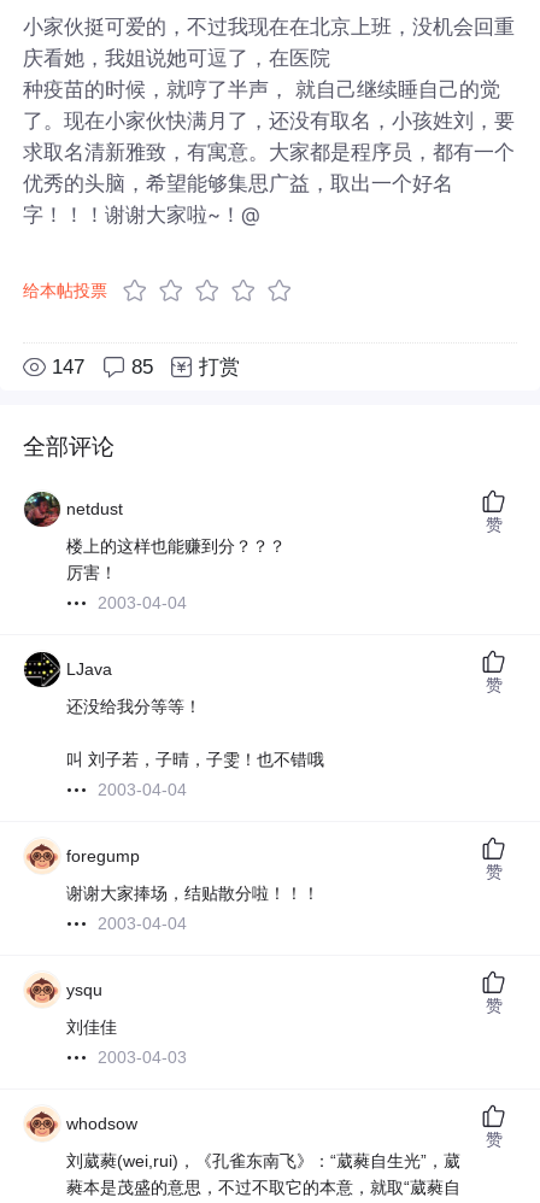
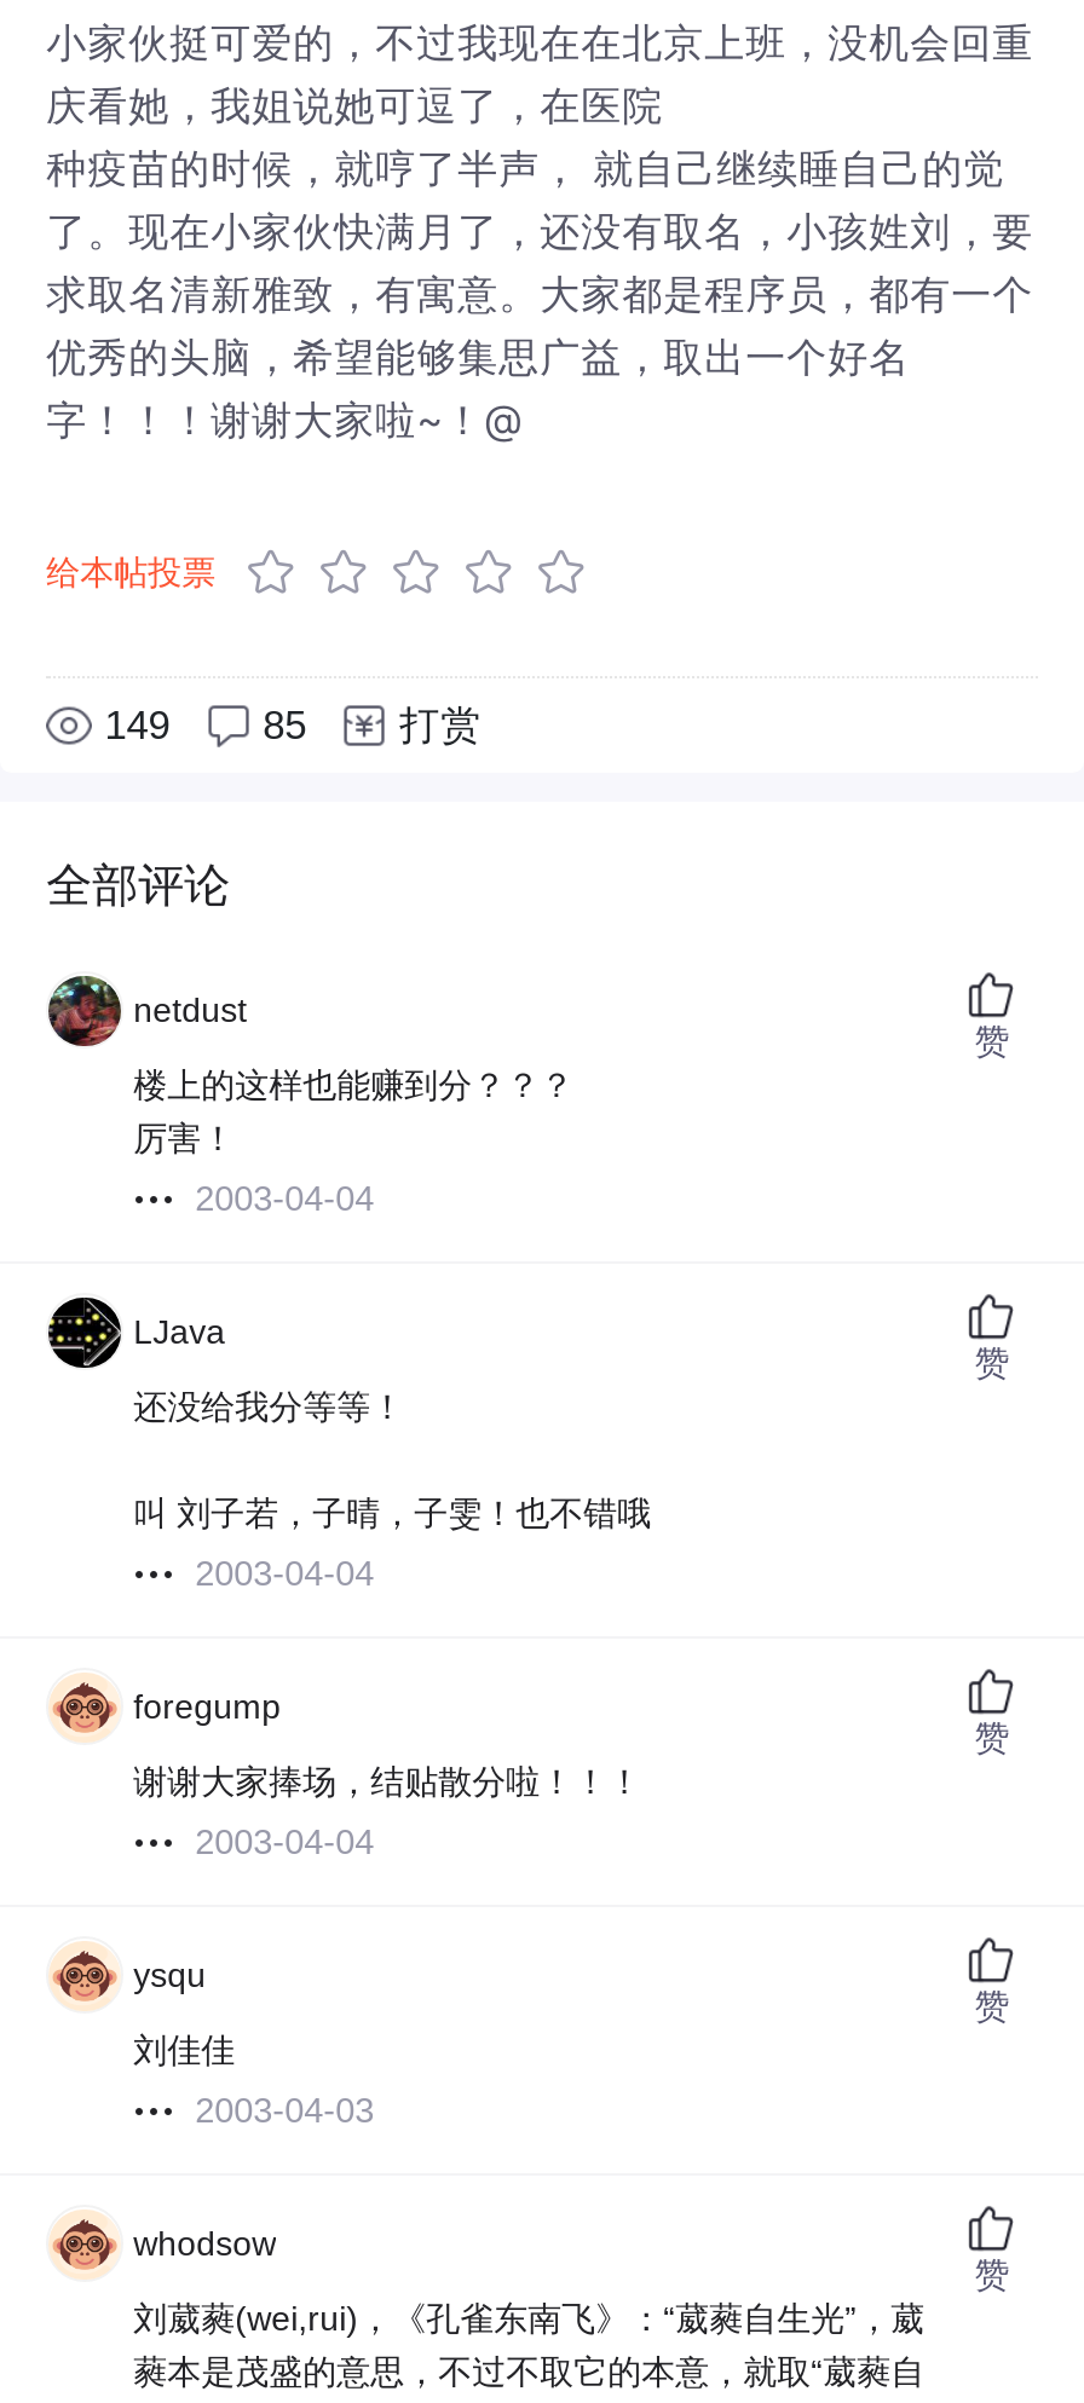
- 147
+ 149
